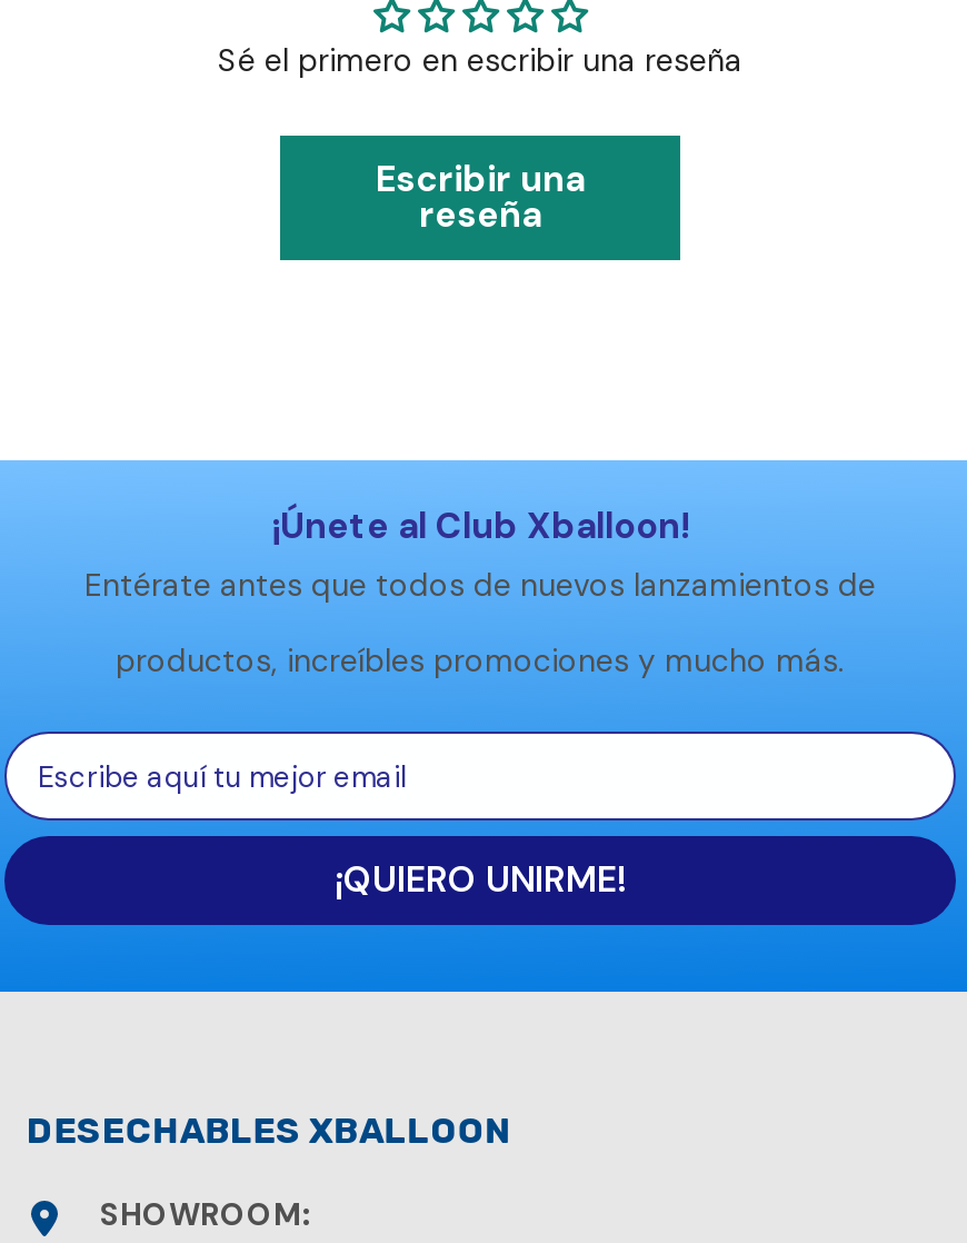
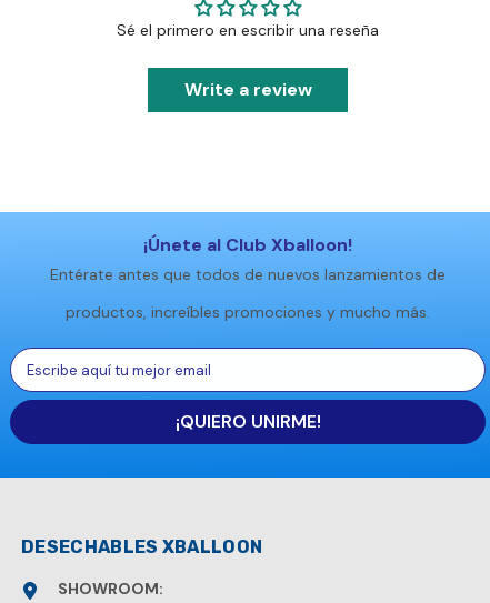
- Escribir una
- reseña
+ Write a review
